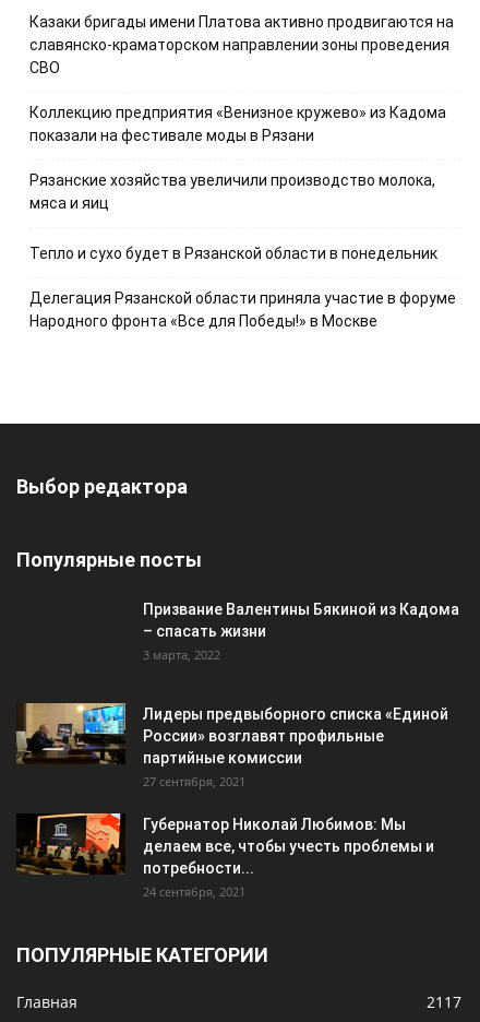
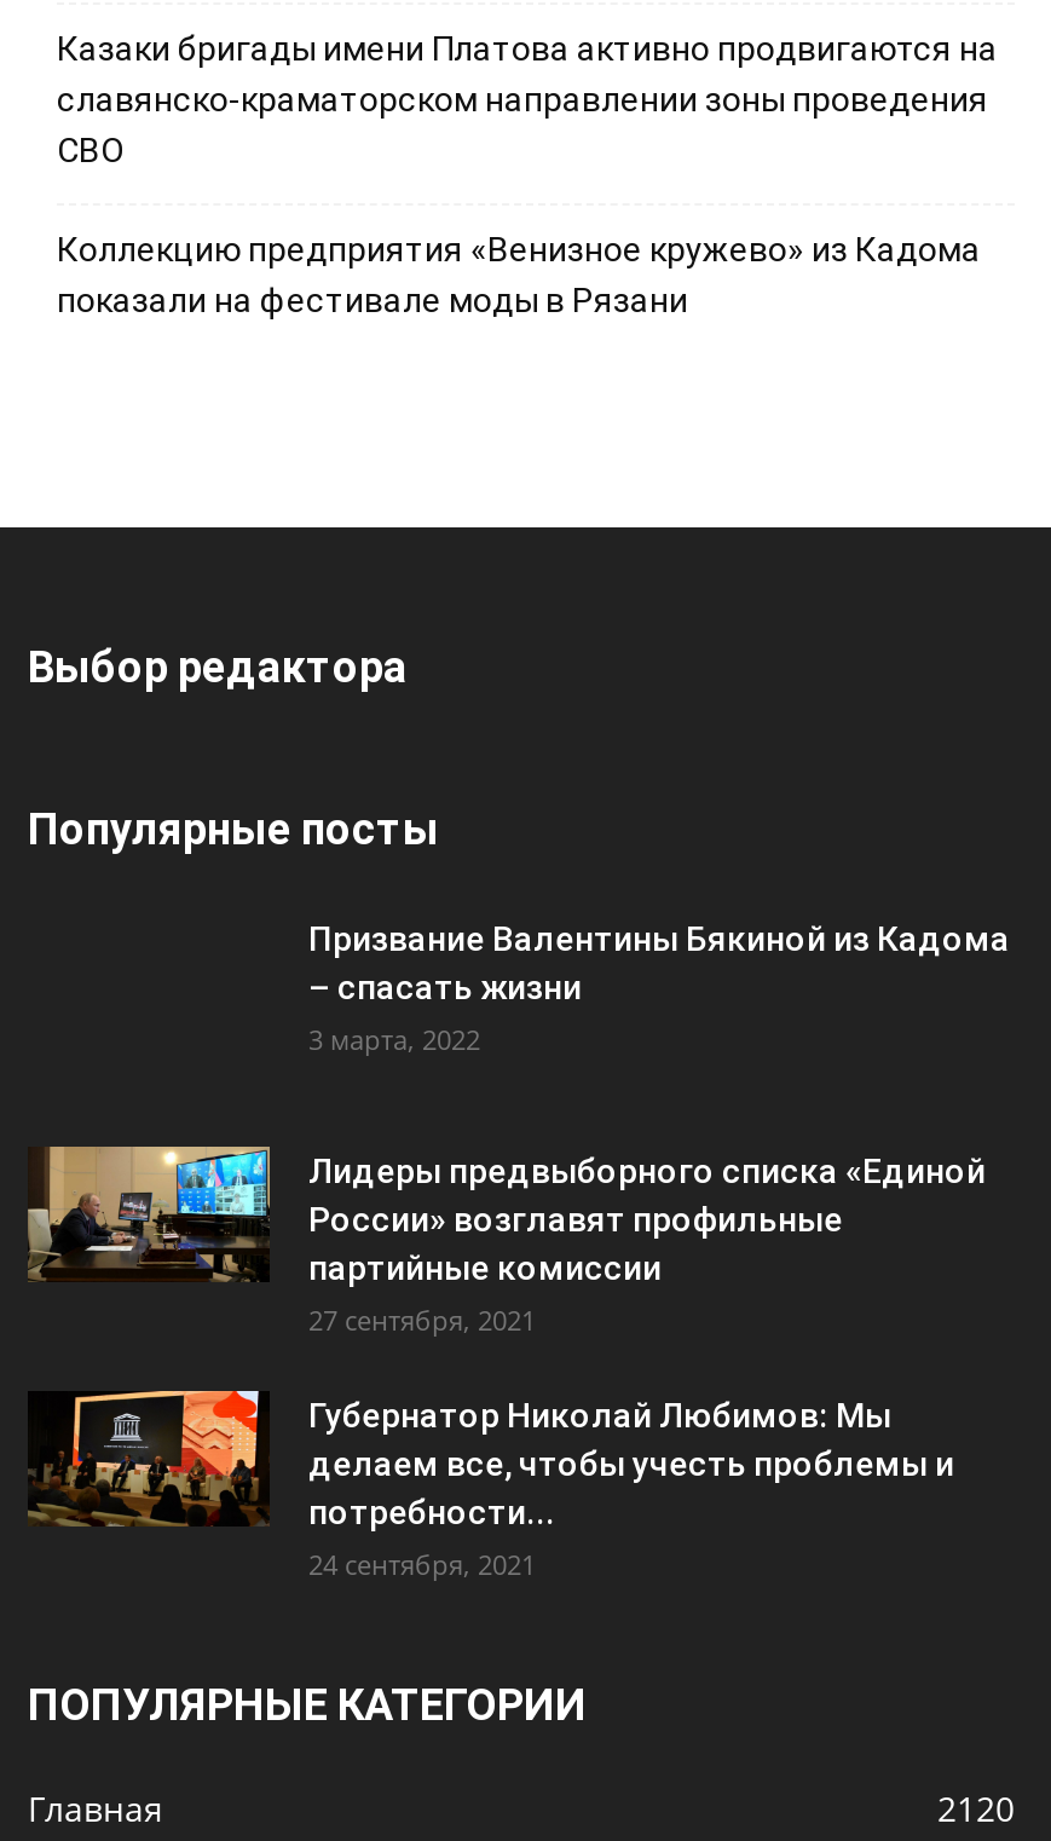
- Рязанские хозяйства увеличили производство молока,
- мяса и яиц
- Тепло и сухо будет в Рязанской области в понедельник
- Делегация Рязанской области приняла участие в форуме
- Народного фронта «Все для Победы!» в Москве

- 2117
+ 2120
